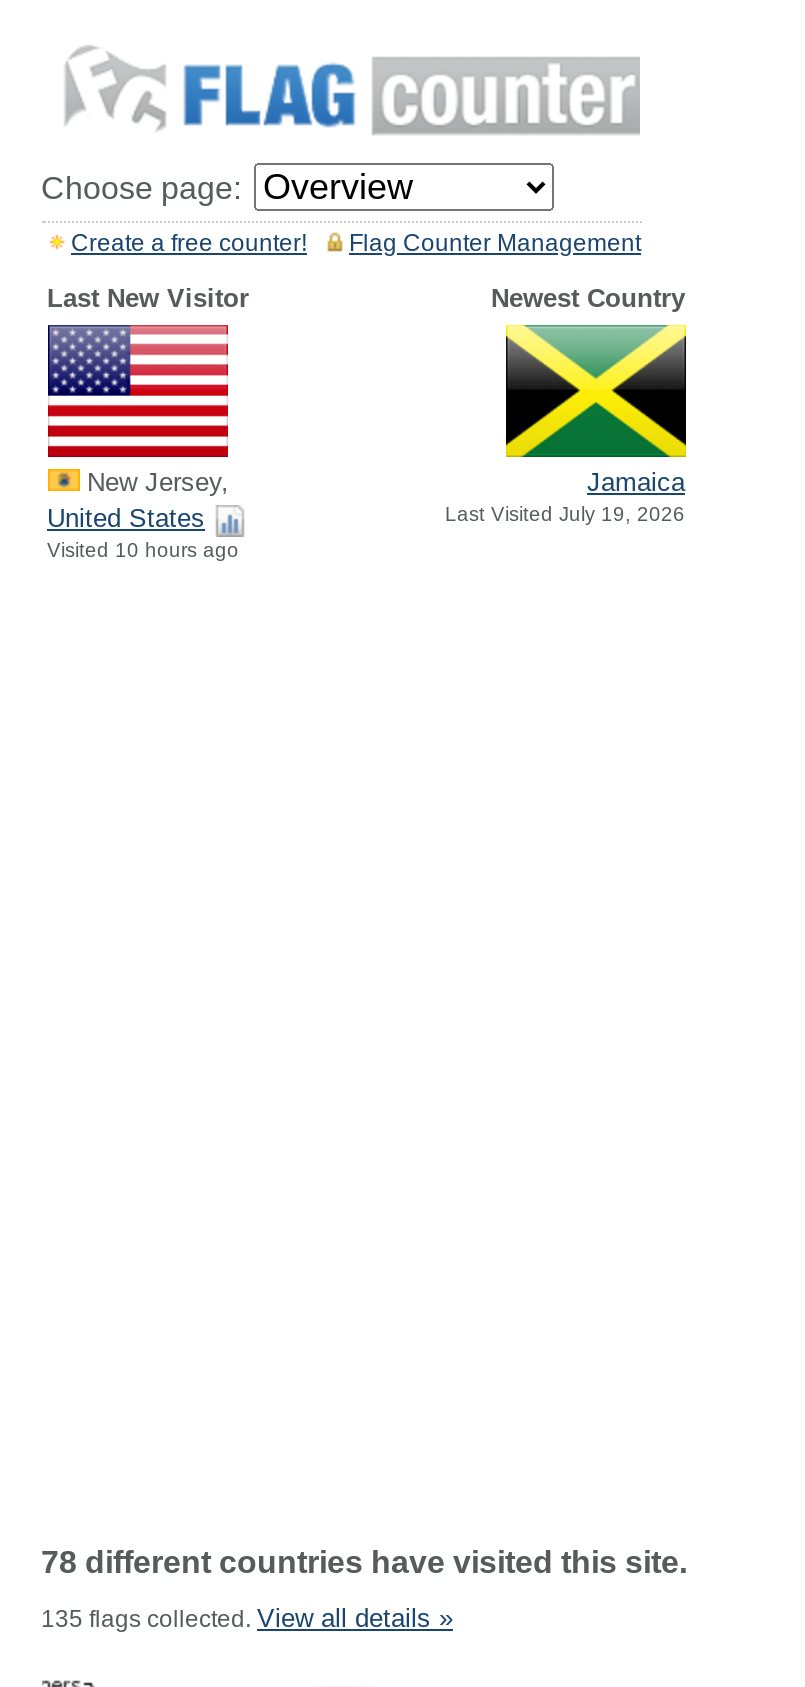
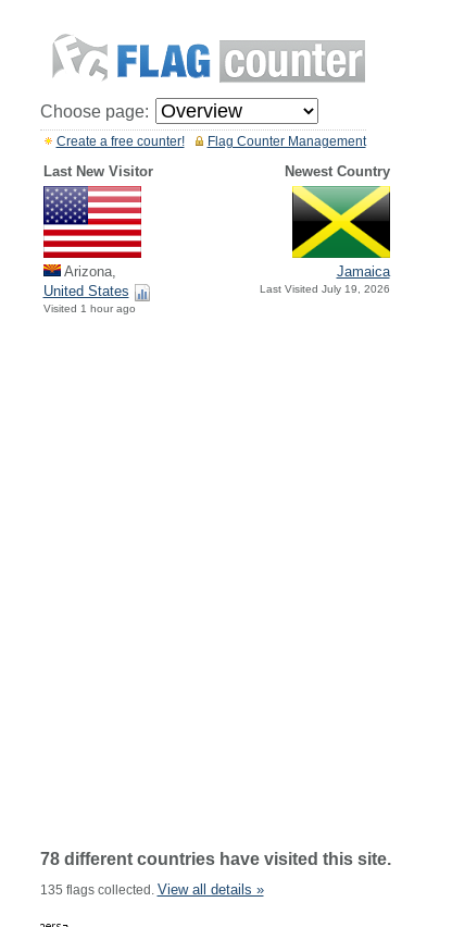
- New Jersey,
+ Arizona,

- Visited 10 hours ago
+ Visited 1 hour ago
